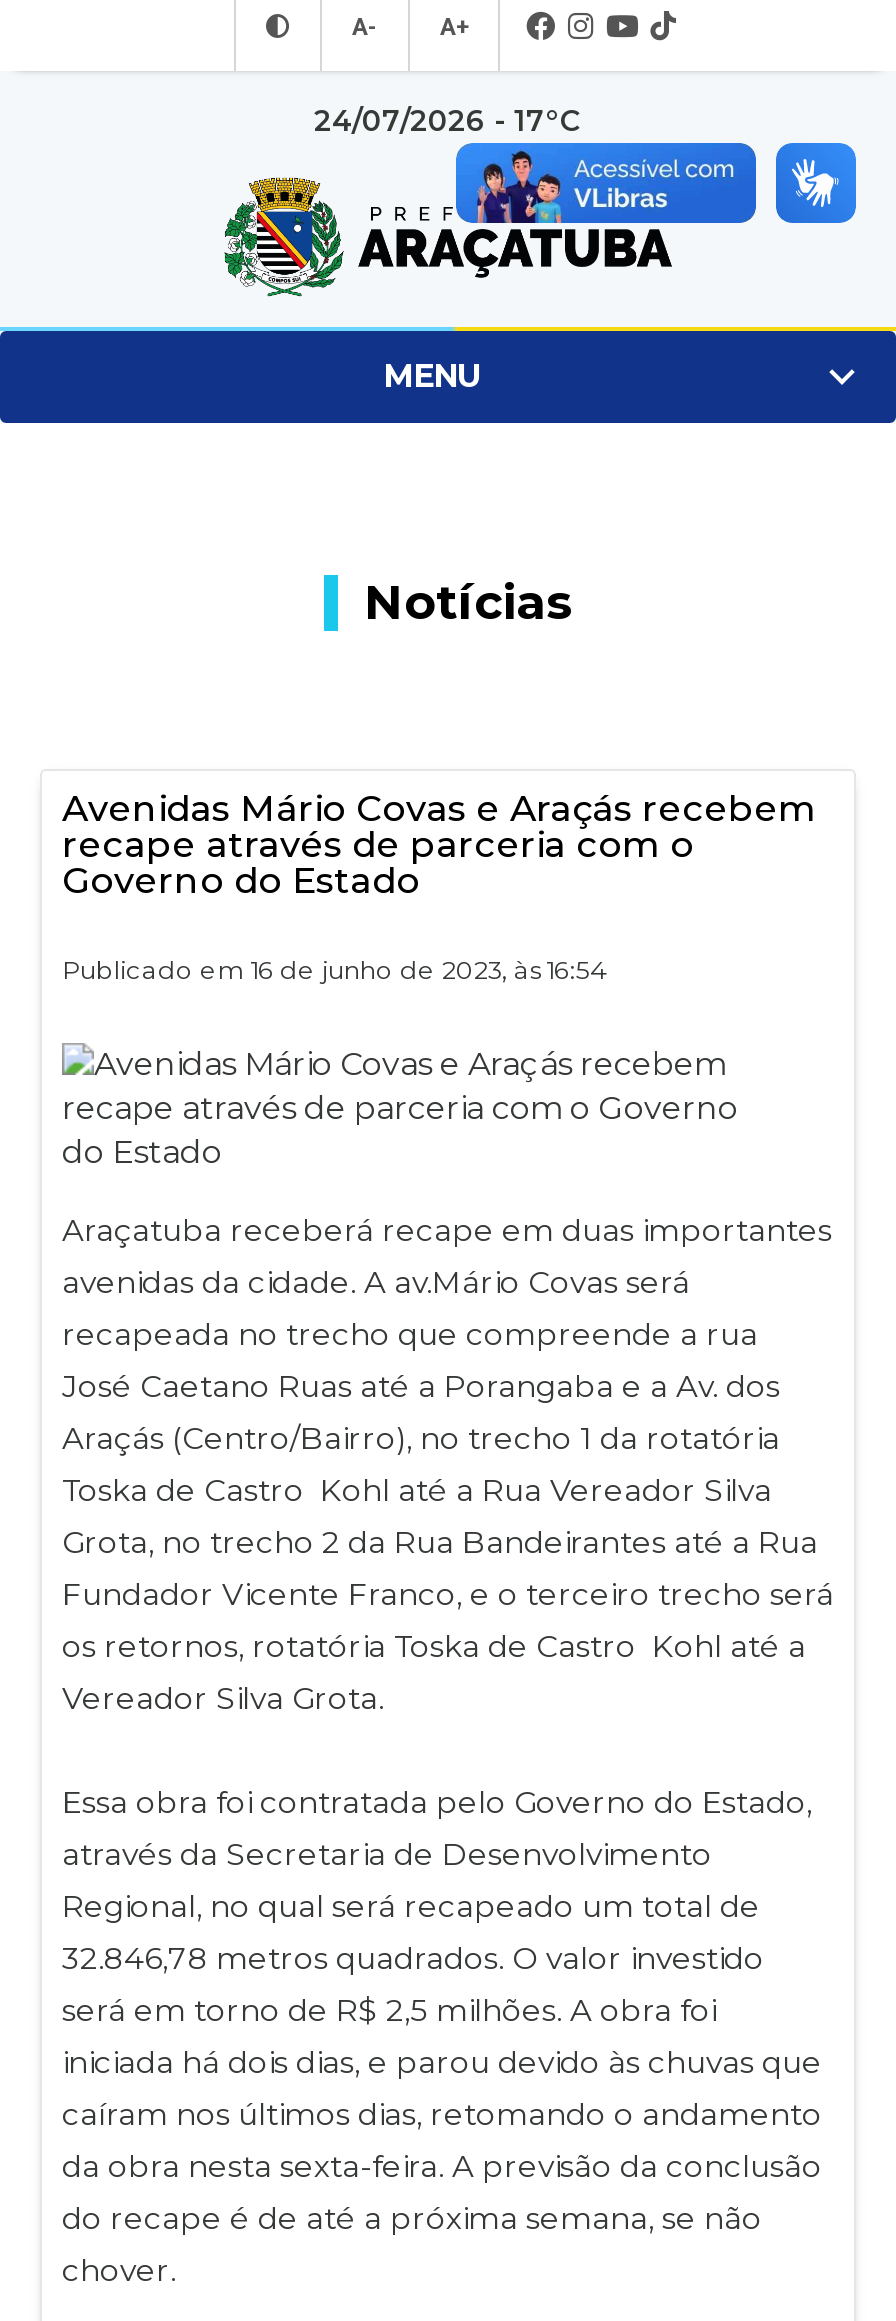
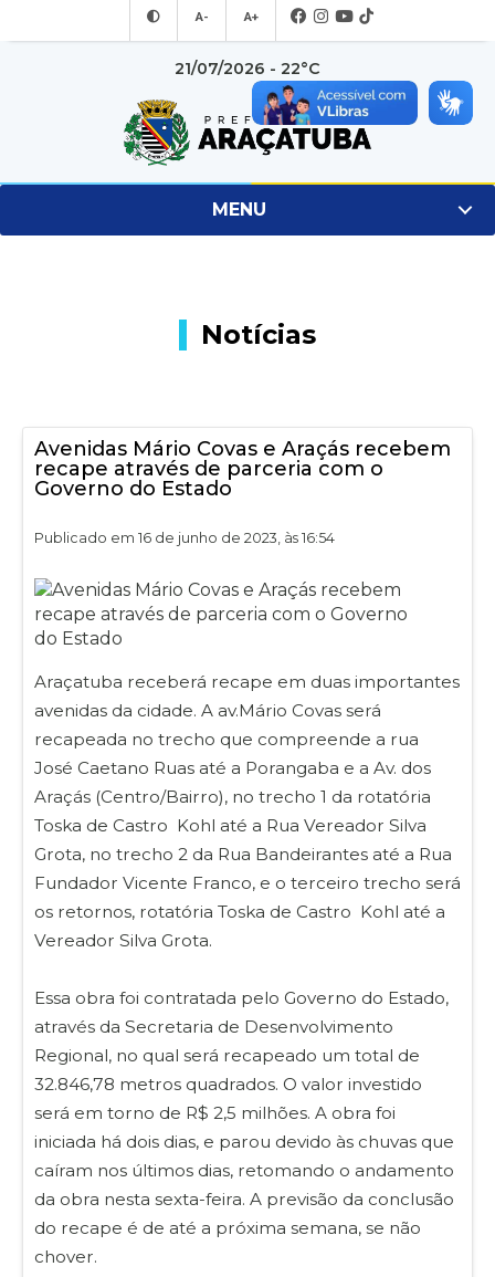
- 24/07/2026 - 17°C
+ 21/07/2026 - 22°C
